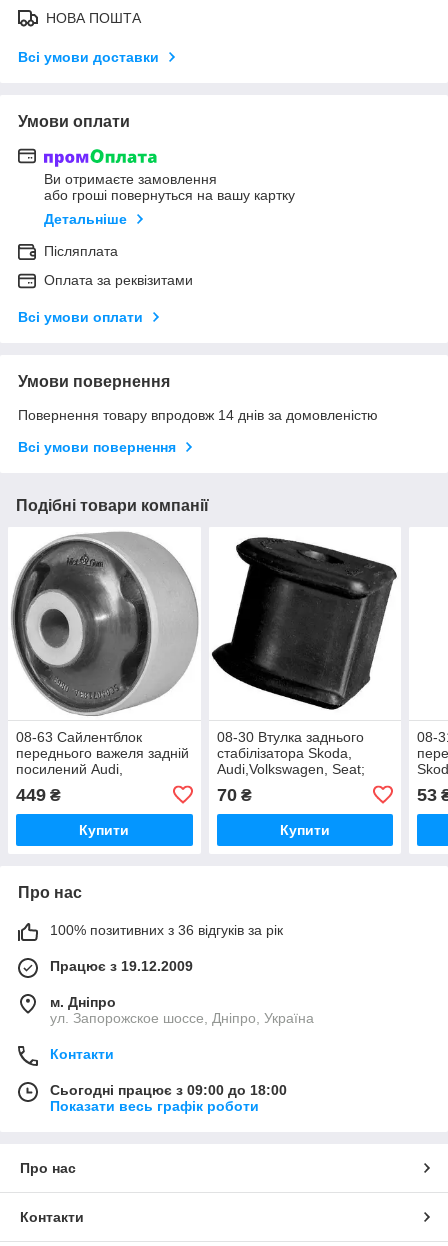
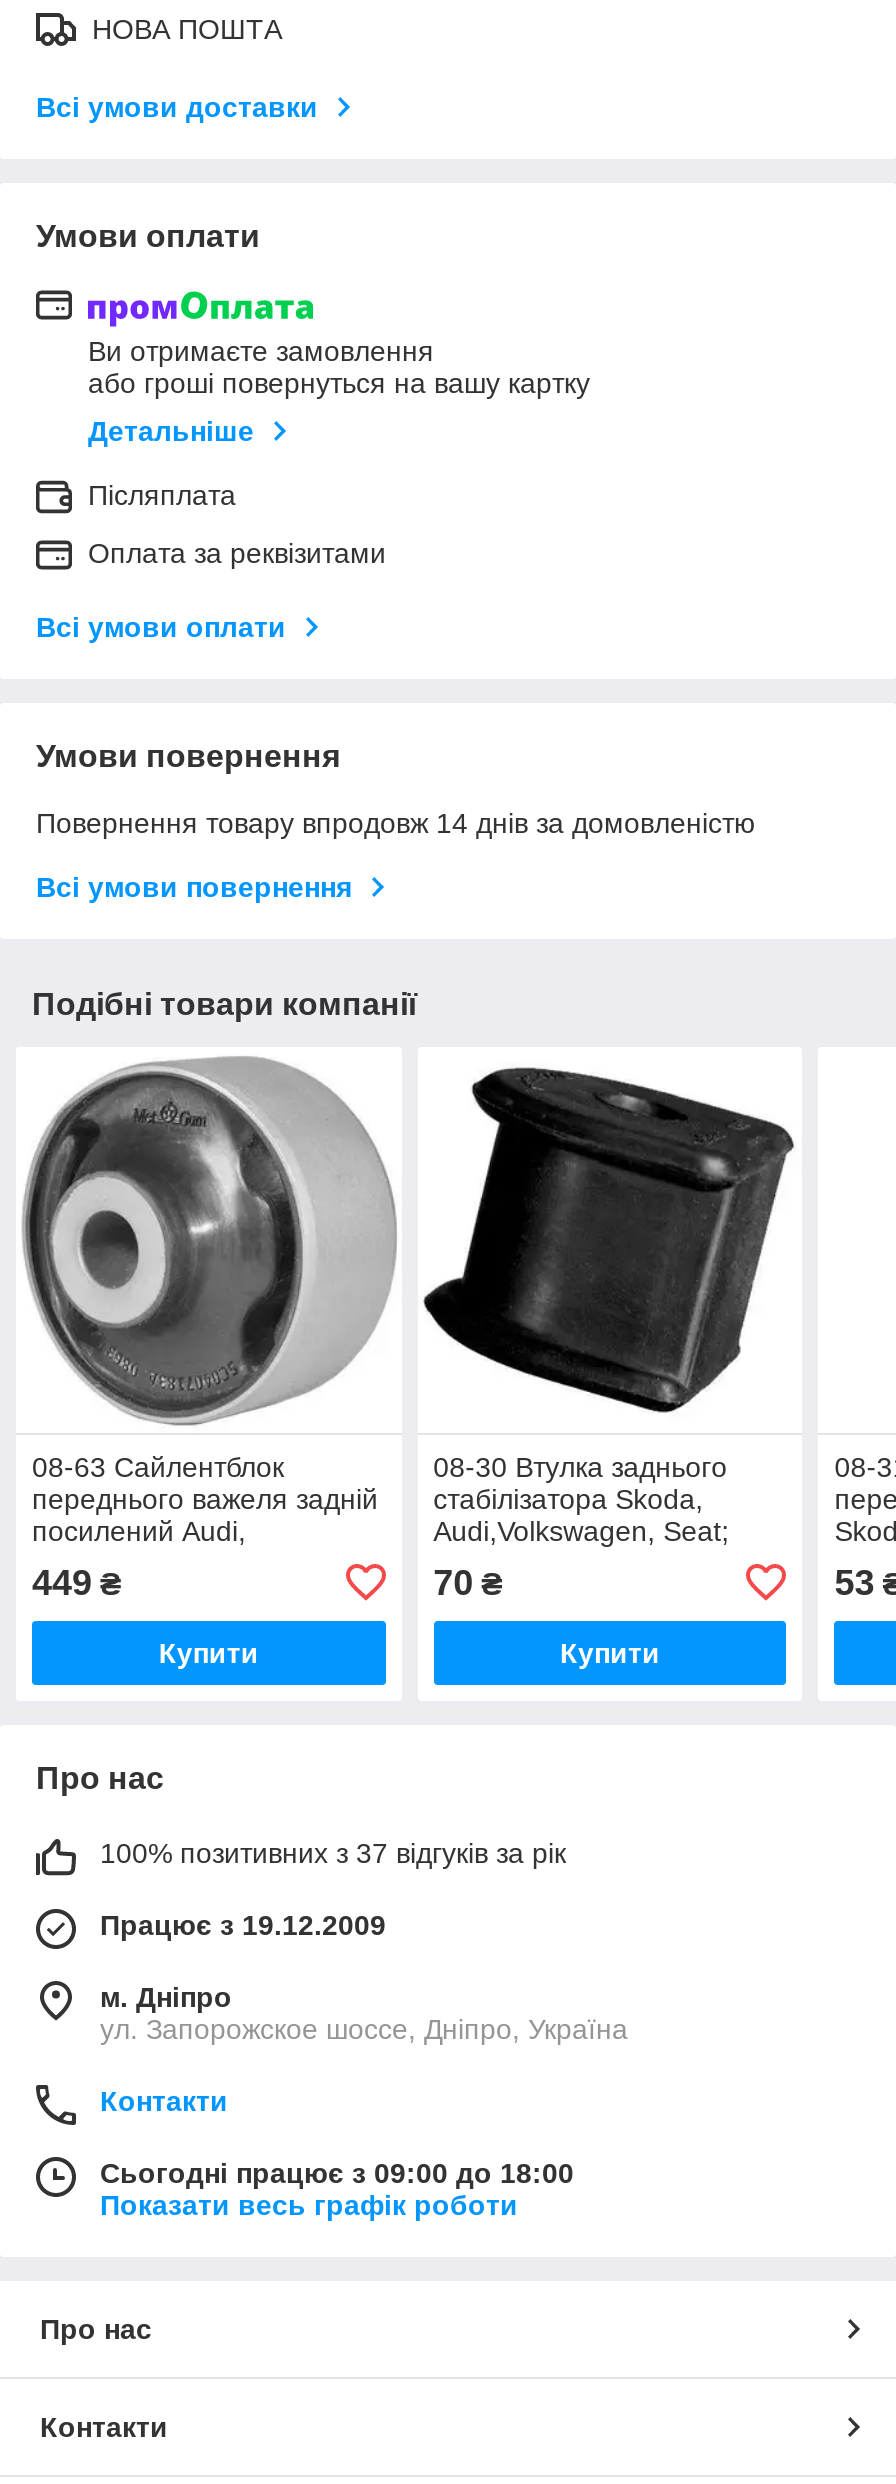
- 100% позитивних з 36 відгуків за рік
+ 100% позитивних з 37 відгуків за рік
